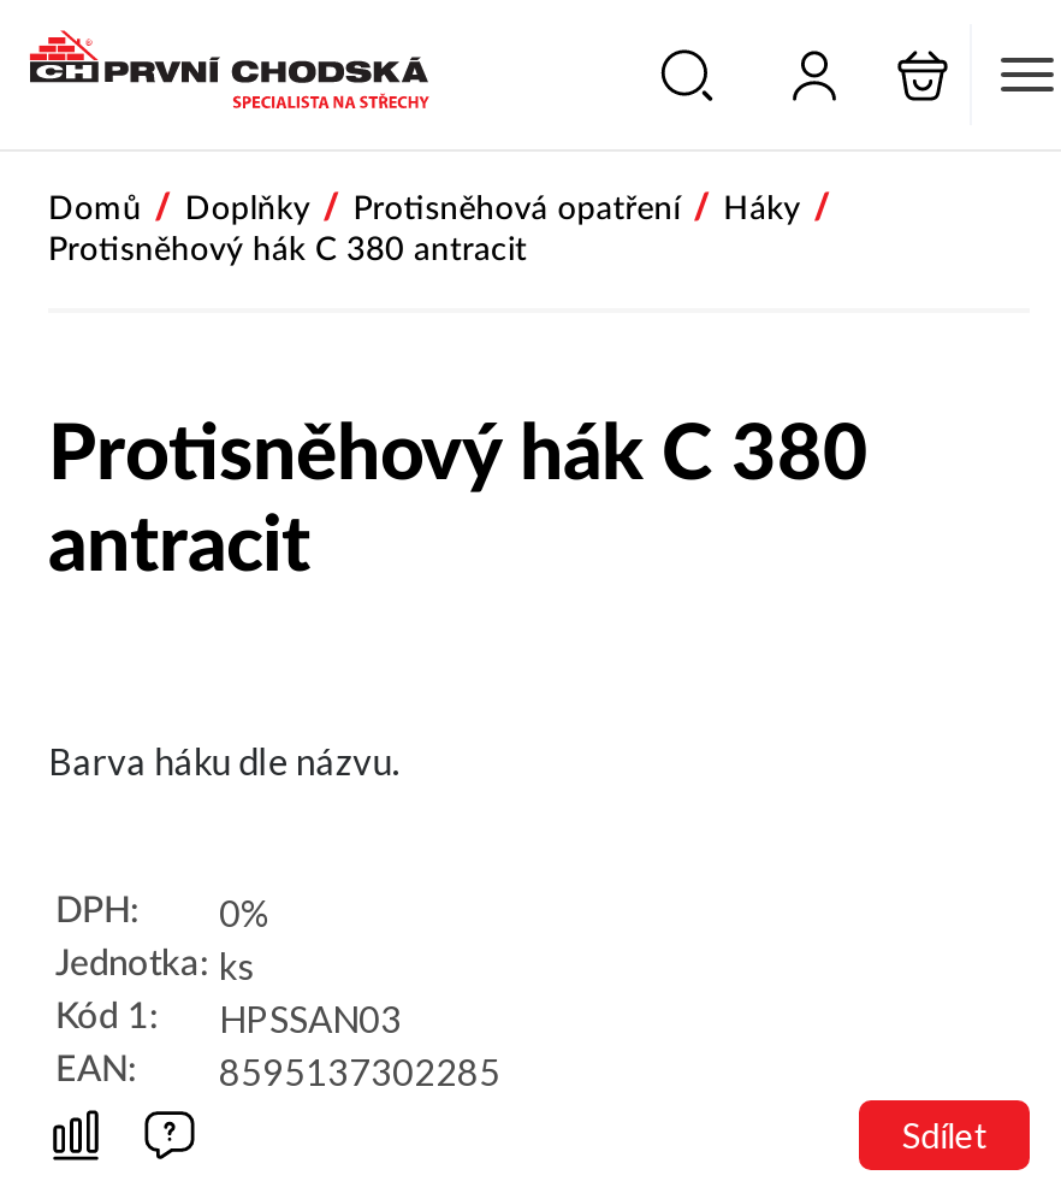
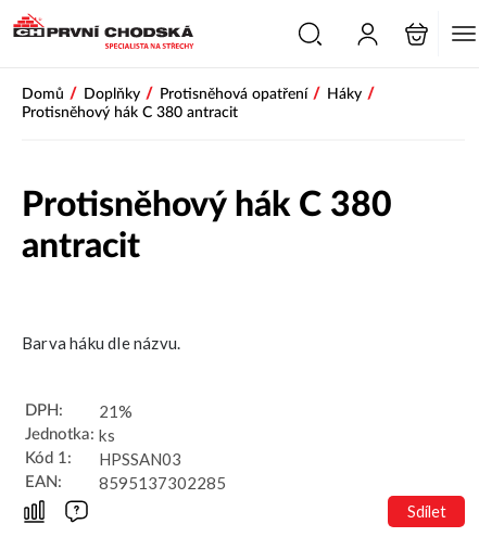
- 0%
+ 21%
